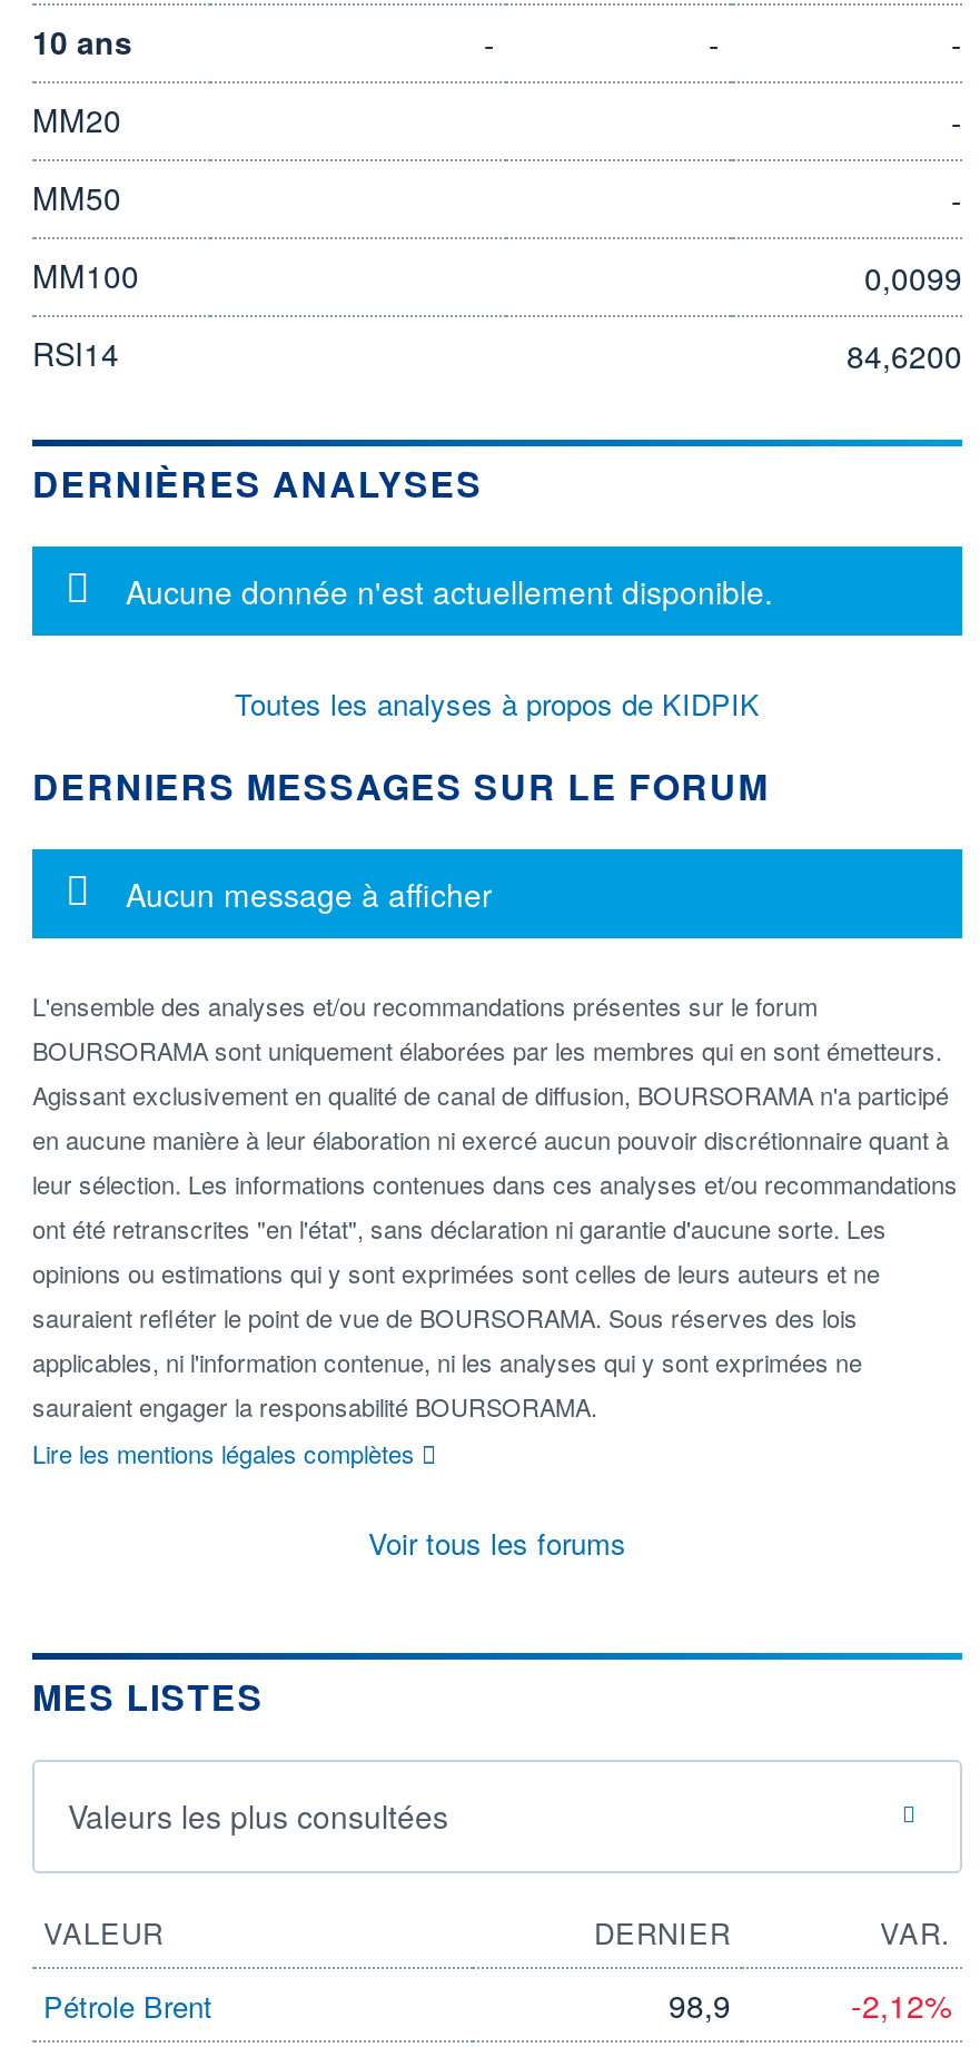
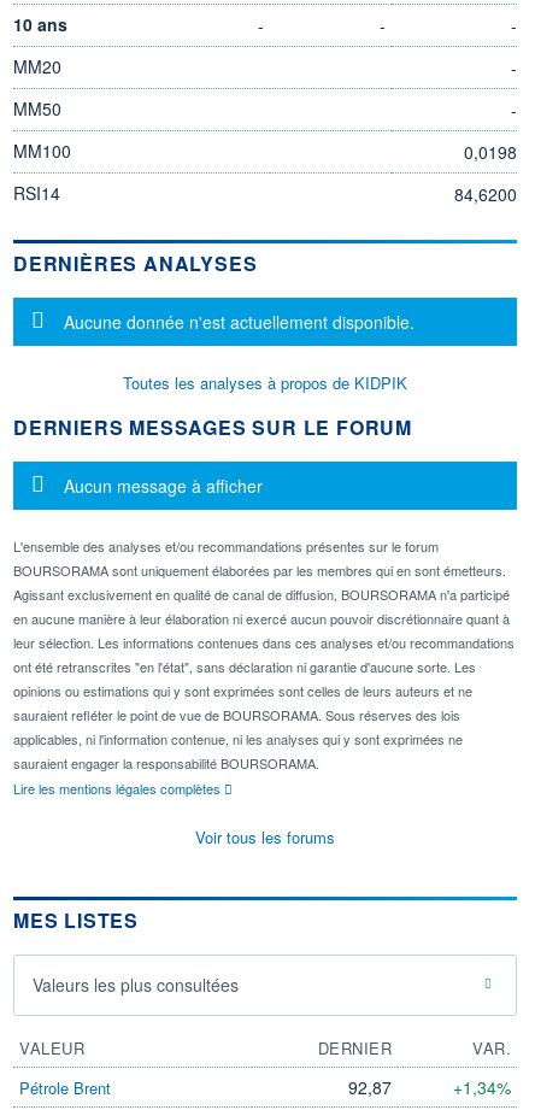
- 0,0099
+ 0,0198

- 98,9
+ 92,87

- -2,12%
+ +1,34%
